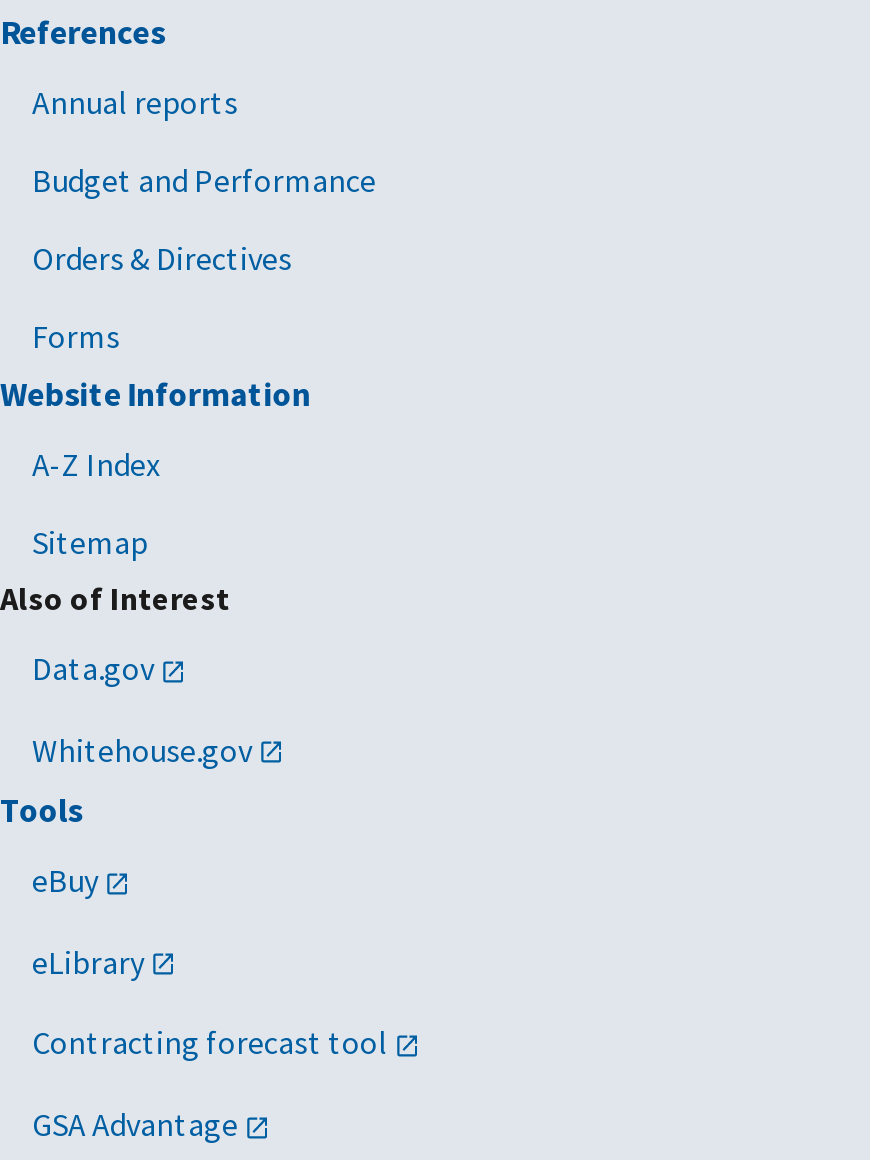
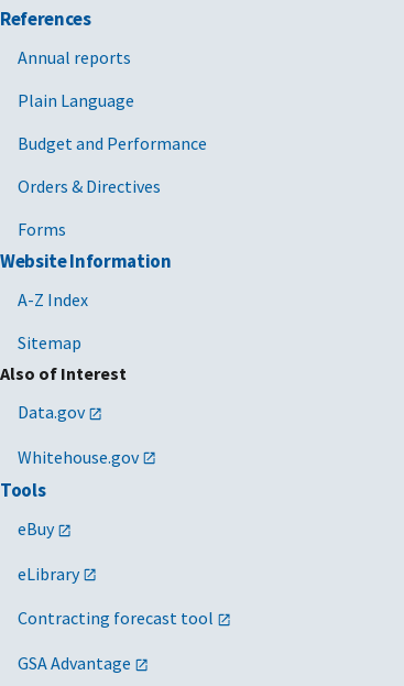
+ Plain Language
